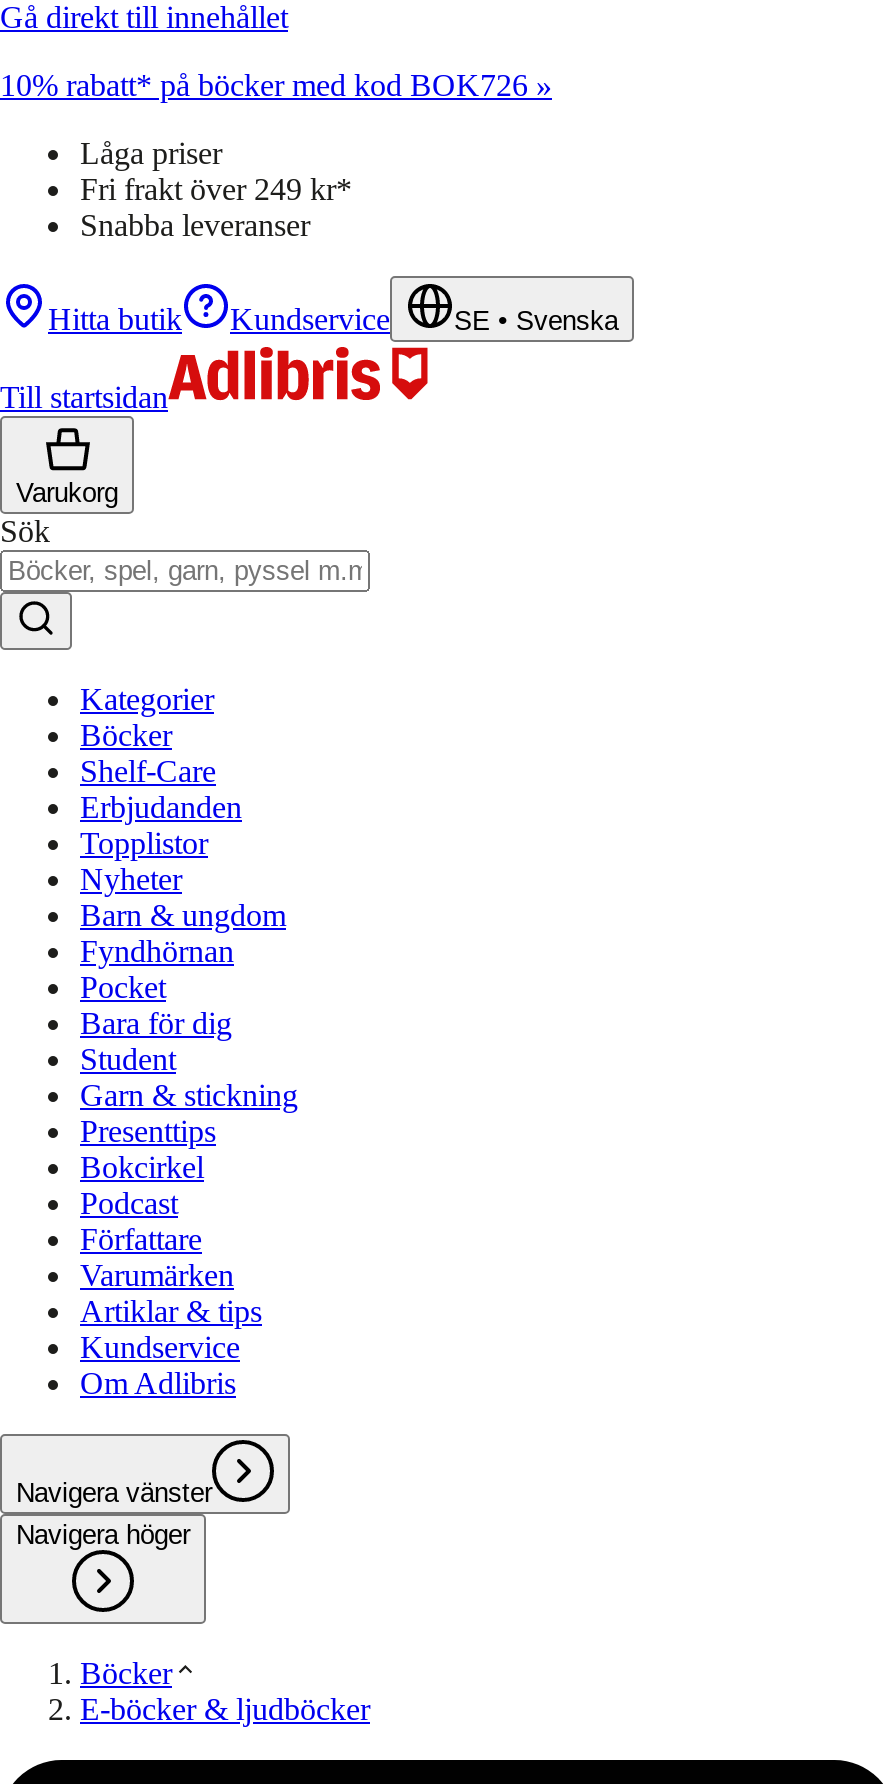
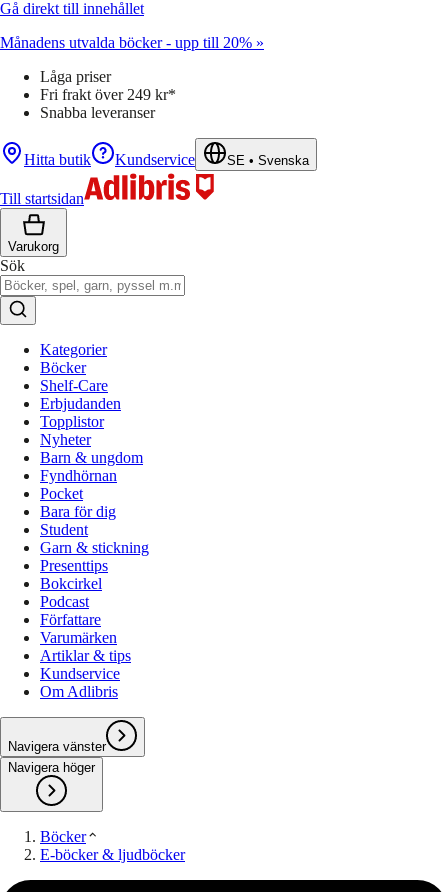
- 10% rabatt* på böcker med kod BOK726 »
+ Månadens utvalda böcker - upp till 20% »
